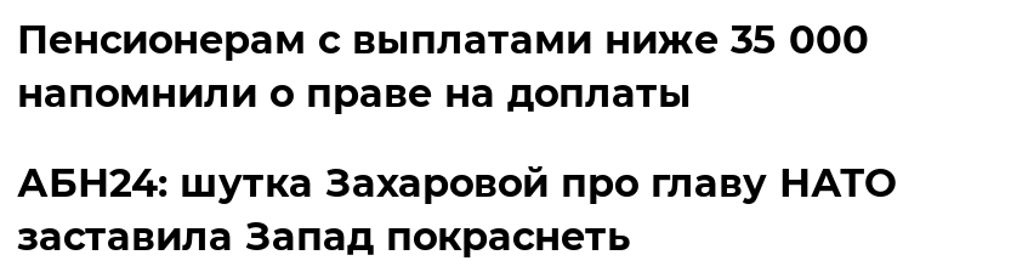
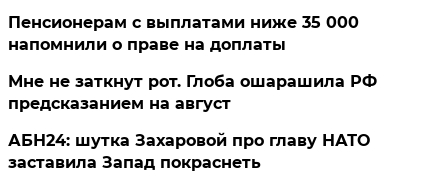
+ Мне не заткнут рот. Глоба ошарашила РФ
+ предсказанием на август
